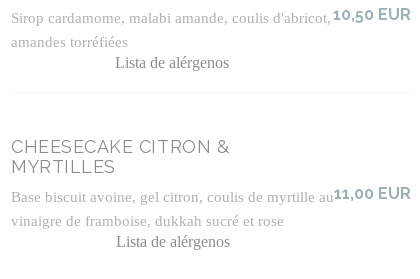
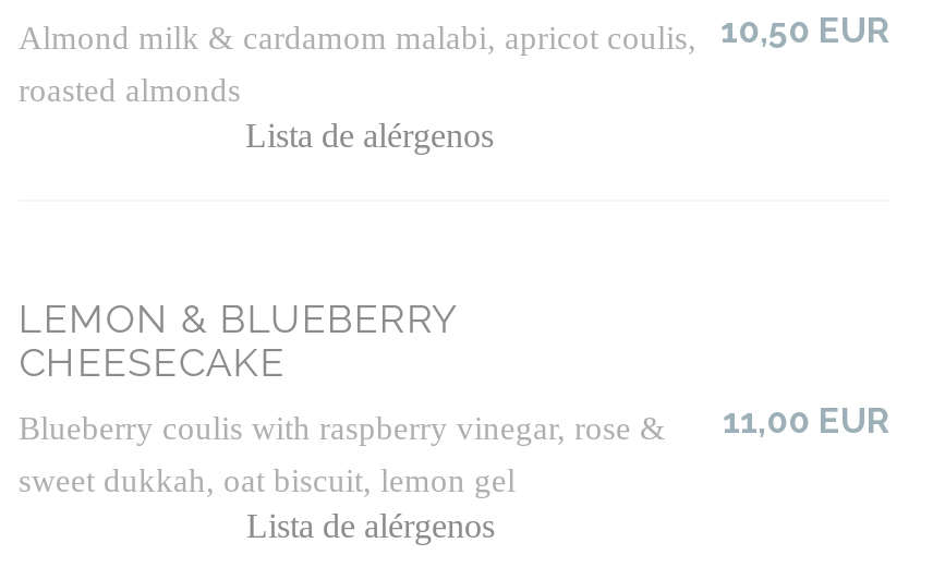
- Sirop cardamome, malabi amande, coulis d'abricot,
- amandes torréfiées
+ Almond milk & cardamom malabi, apricot coulis,
+ roasted almonds

- CHEESECAKE CITRON &
- MYRTILLES
+ LEMON & BLUEBERRY
+ CHEESECAKE

- Base biscuit avoine, gel citron, coulis de myrtille au
- vinaigre de framboise, dukkah sucré et rose
+ Blueberry coulis with raspberry vinegar, rose &
+ sweet dukkah, oat biscuit, lemon gel
